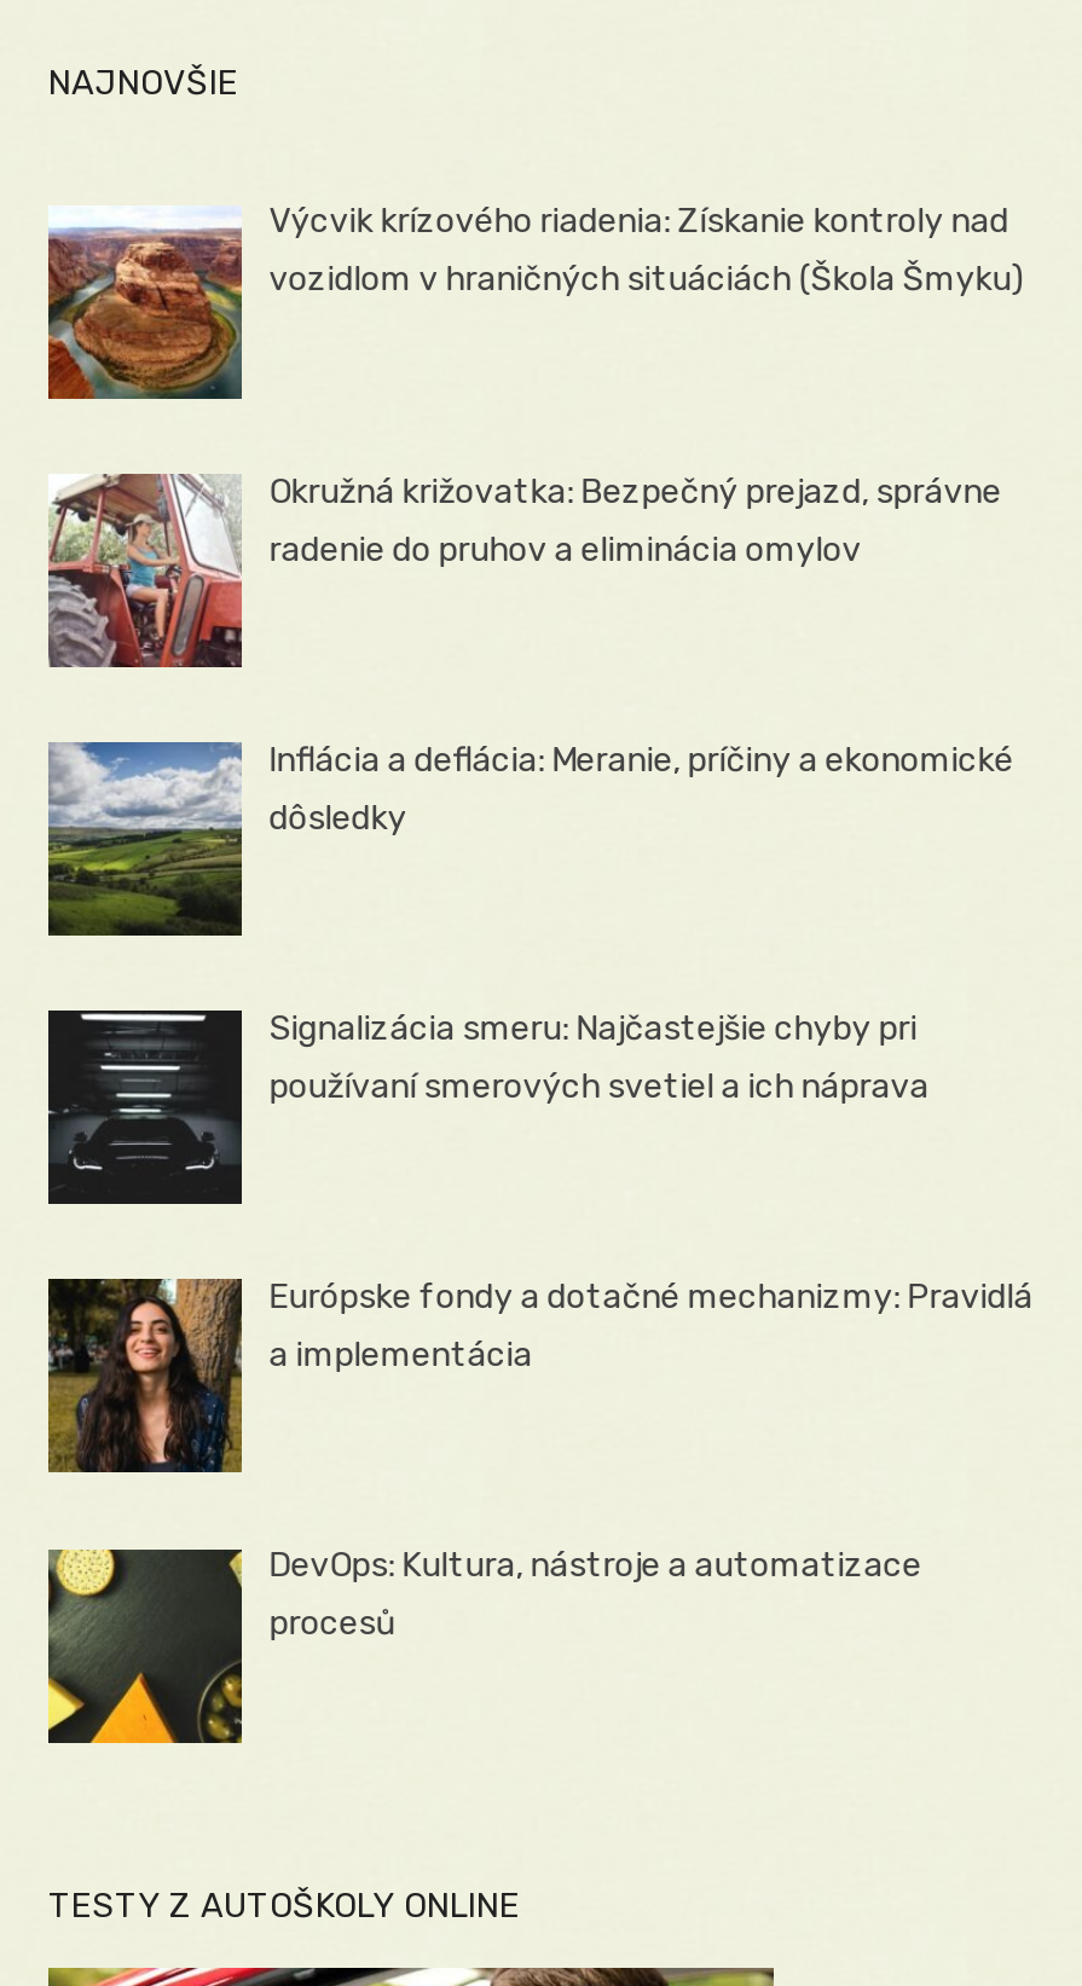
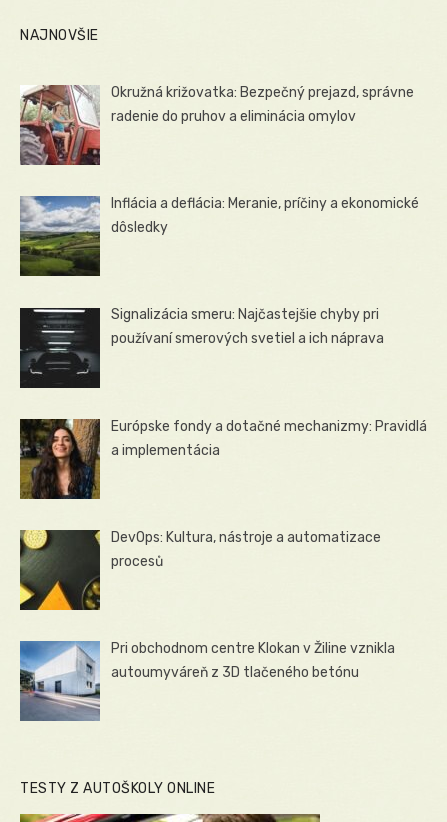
- [image]
- Výcvik krízového riadenia: Získanie kontroly nad
- vozidlom v hraničných situáciách (Škola Šmyku)

moved up: [image] | Okružná križovatka: Bezpečný prejazd, správne | radenie do pruhov a eliminácia omylov | ... | DevOps: Kultura, nástroje a automatizace | procesů

moved up: [image]

+ [image]
+ Pri obchodnom centre Klokan v Žiline vznikla
+ autoumyváreň z 3D tlačeného betónu
